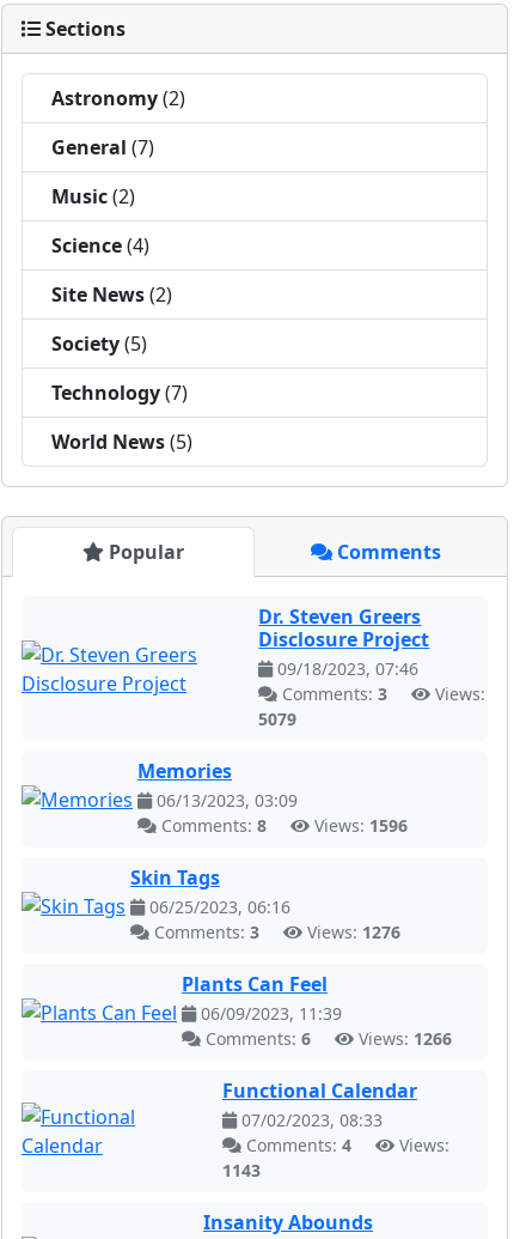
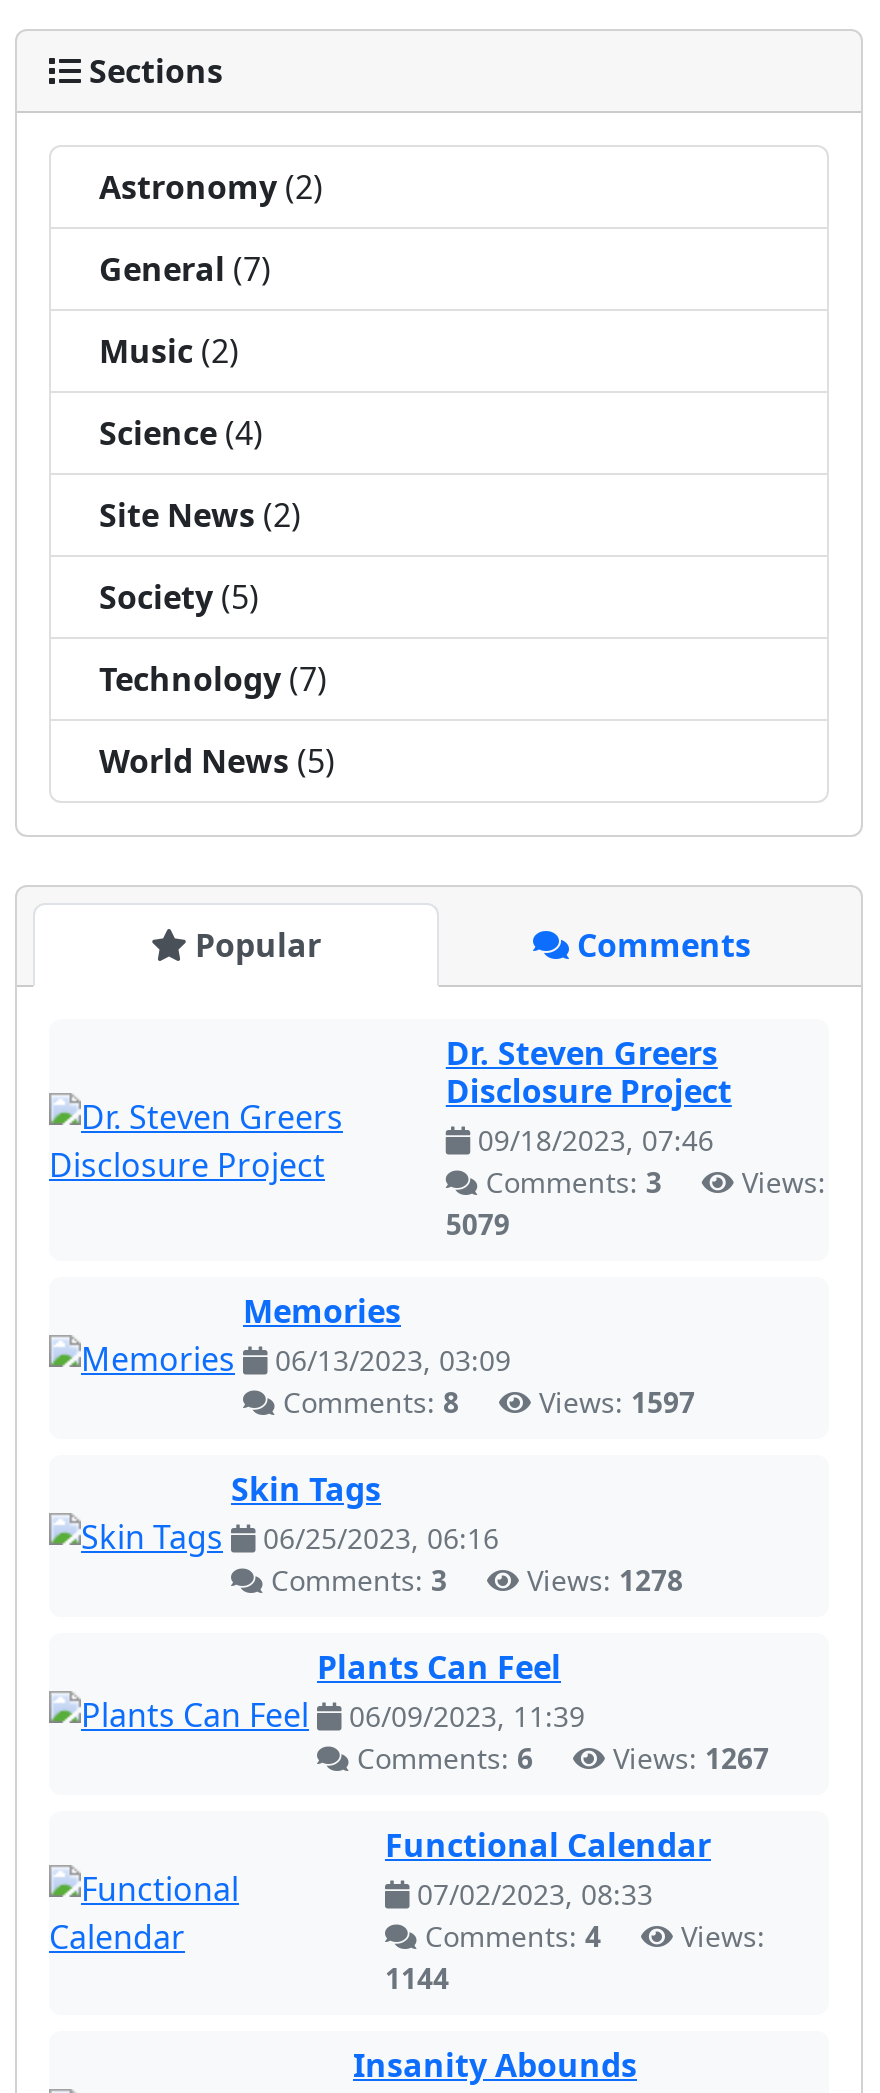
- Comments: 8 Views: 1596
+ Comments: 8 Views: 1597

- Comments: 3 Views: 1276
+ Comments: 3 Views: 1278

- Comments: 6 Views: 1266
+ Comments: 6 Views: 1267

- 1143
+ 1144
